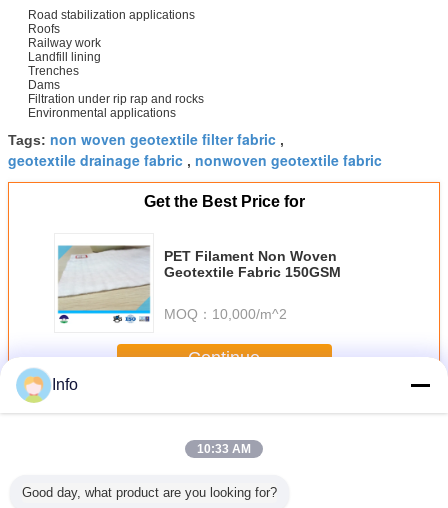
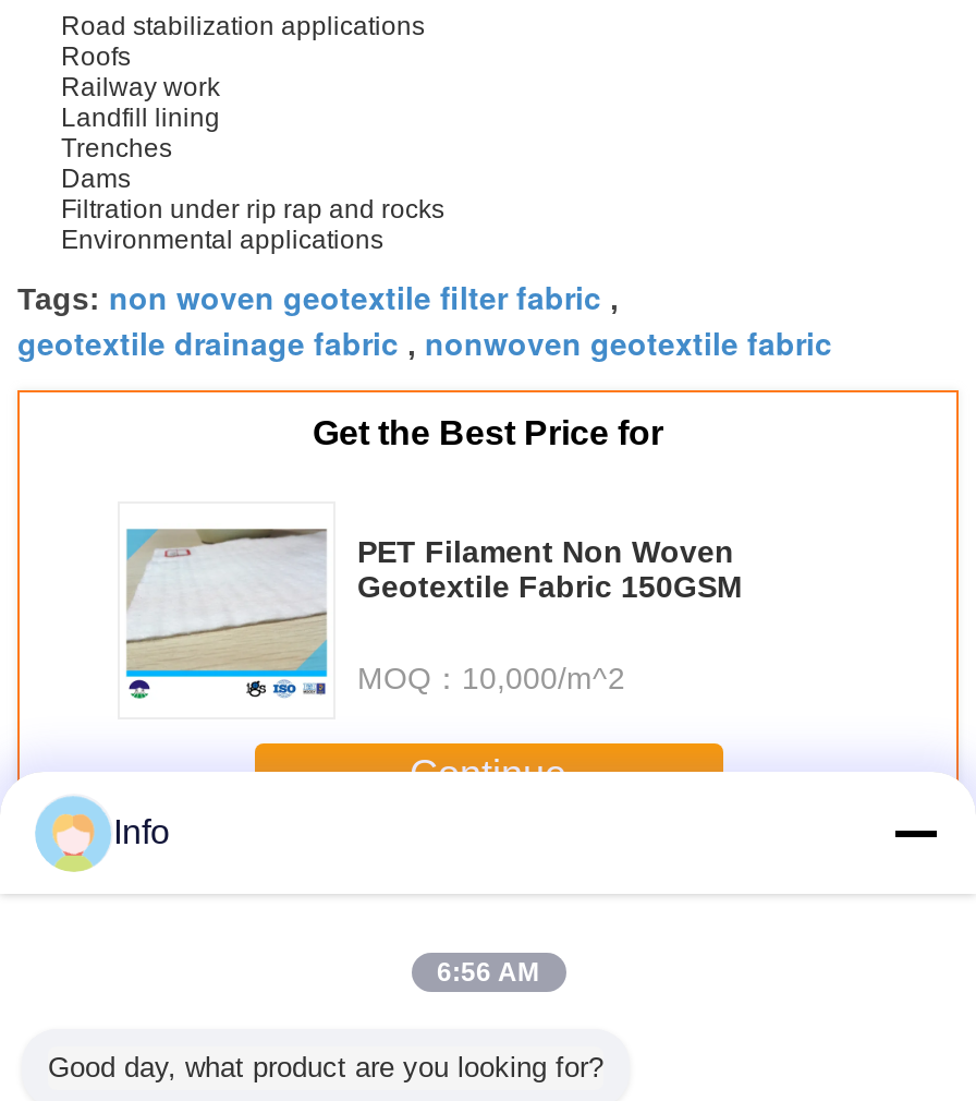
- 10:33 AM
+ 6:56 AM
